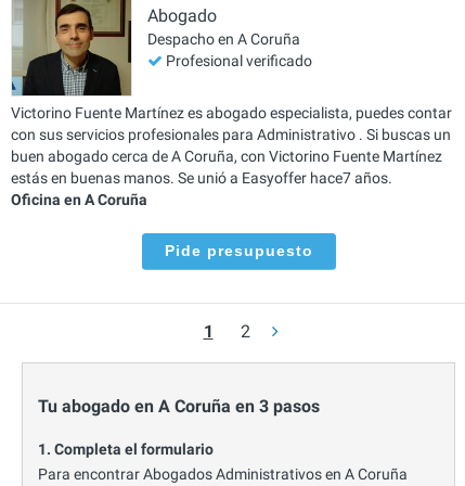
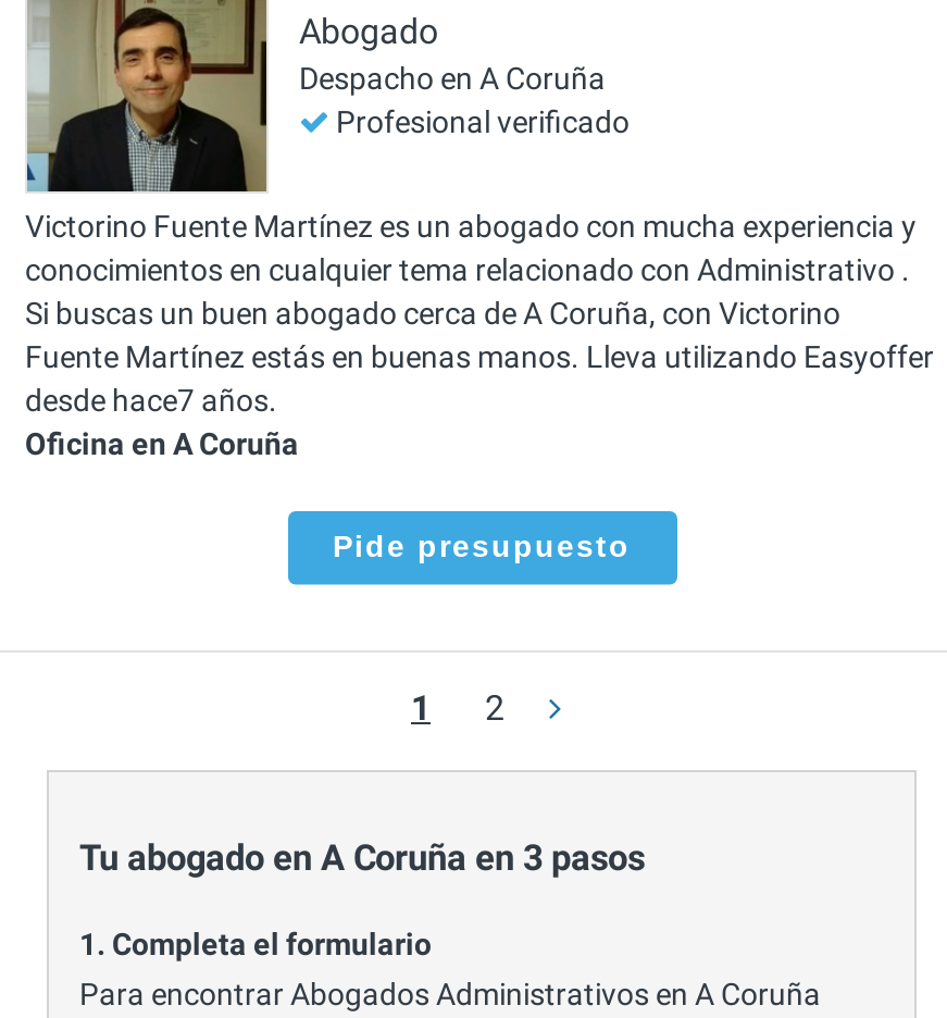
- Victorino Fuente Martínez es abogado especialista, puedes contar
- con sus servicios profesionales para Administrativo . Si buscas un
- buen abogado cerca de A Coruña, con Victorino Fuente Martínez
- estás en buenas manos. Se unió a Easyoffer hace7 años.
+ Victorino Fuente Martínez es un abogado con mucha experiencia y
+ conocimientos en cualquier tema relacionado con Administrativo .
+ Si buscas un buen abogado cerca de A Coruña, con Victorino
+ Fuente Martínez estás en buenas manos. Lleva utilizando Easyoffer
+ desde hace7 años.
